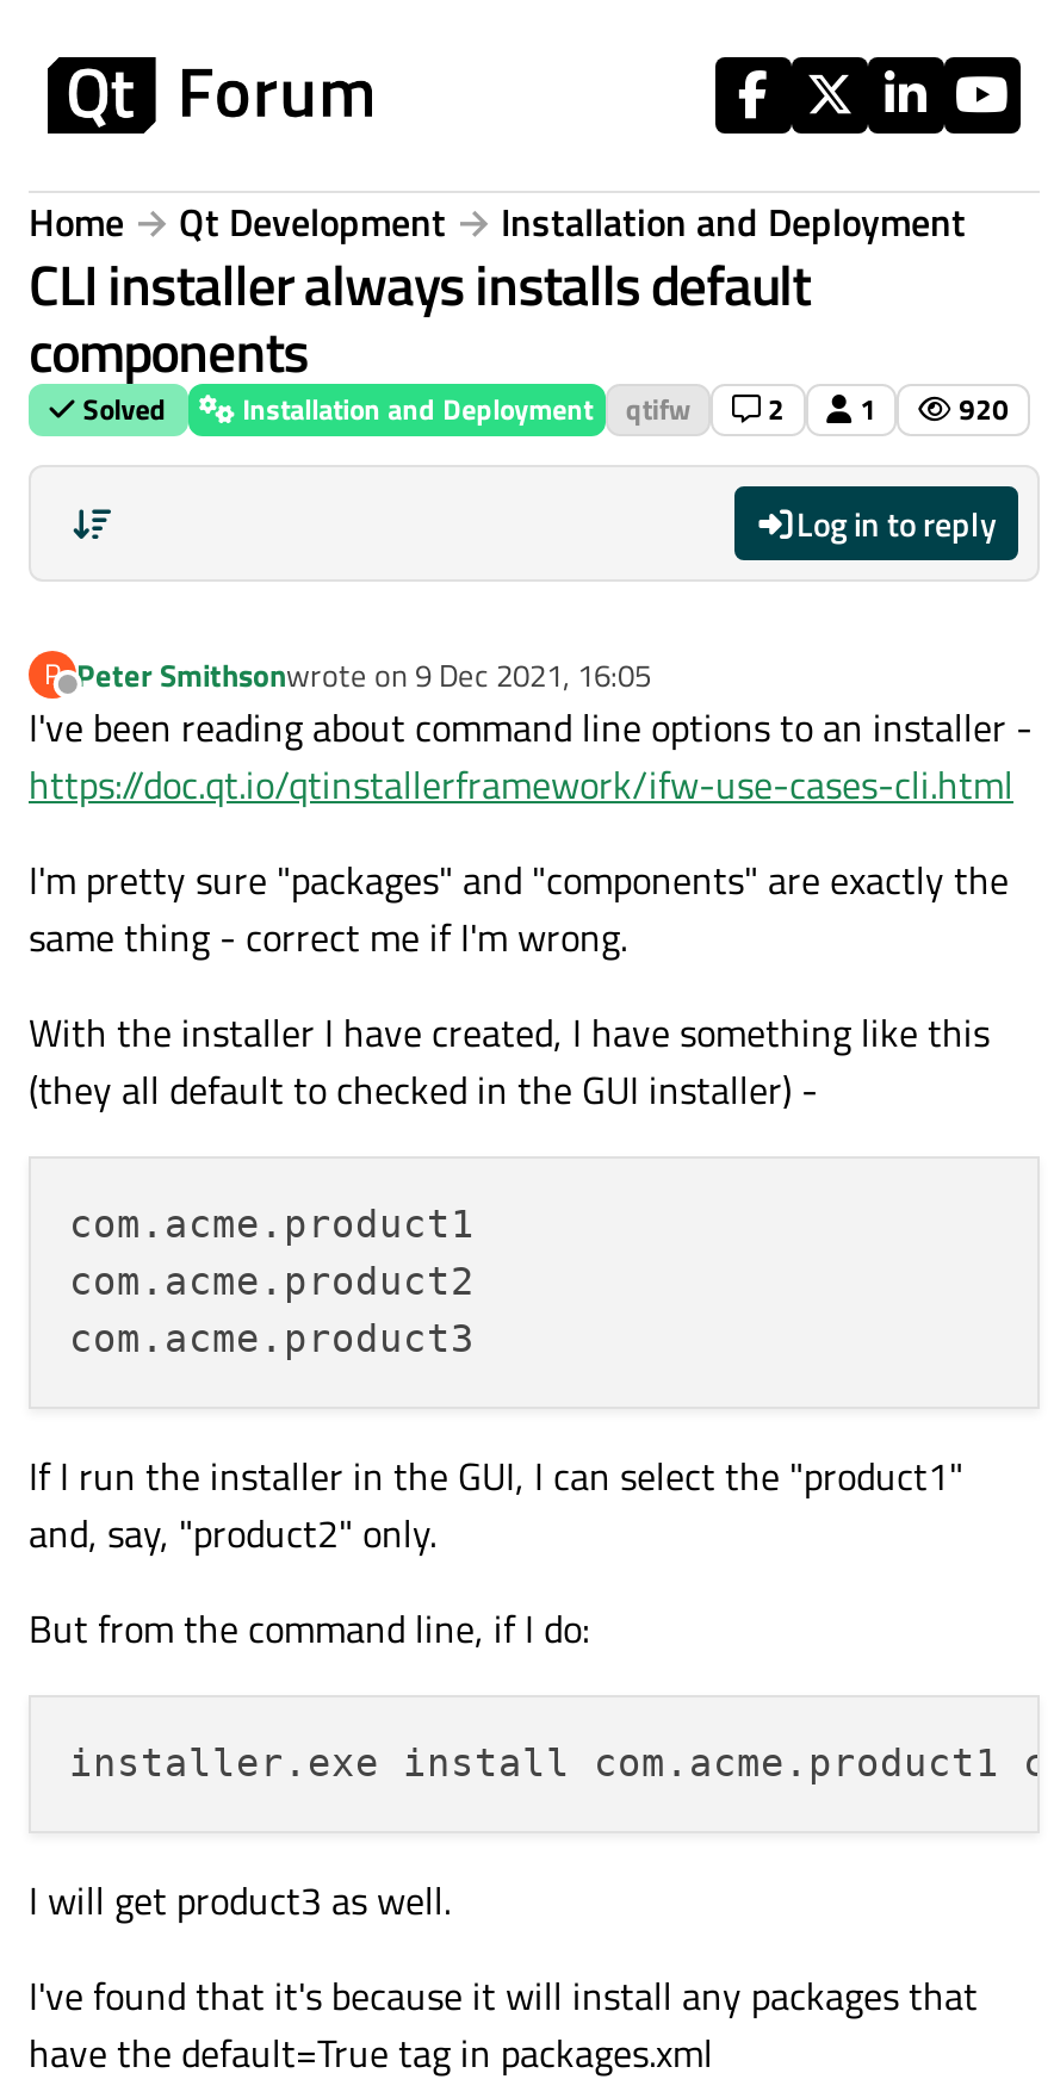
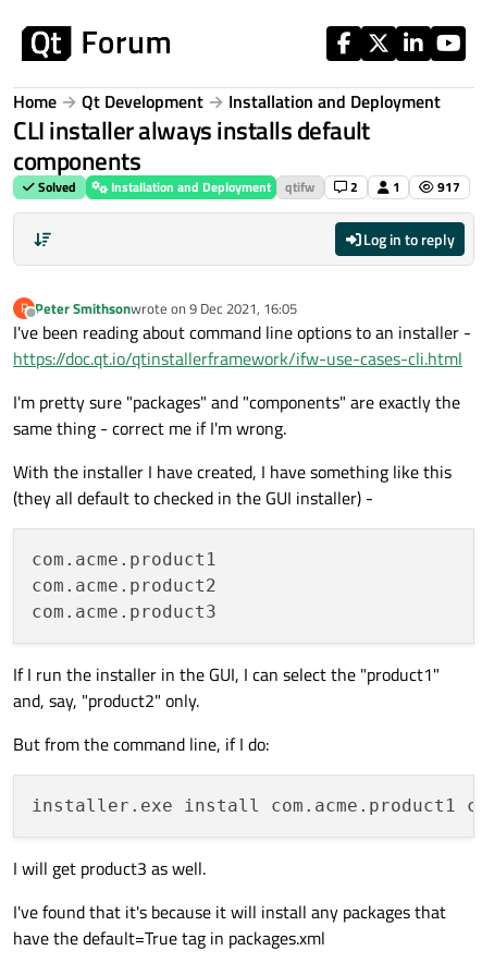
- Solved Installation and Deployment qtifw 2 1 920
+ Solved Installation and Deployment qtifw 2 1 917
